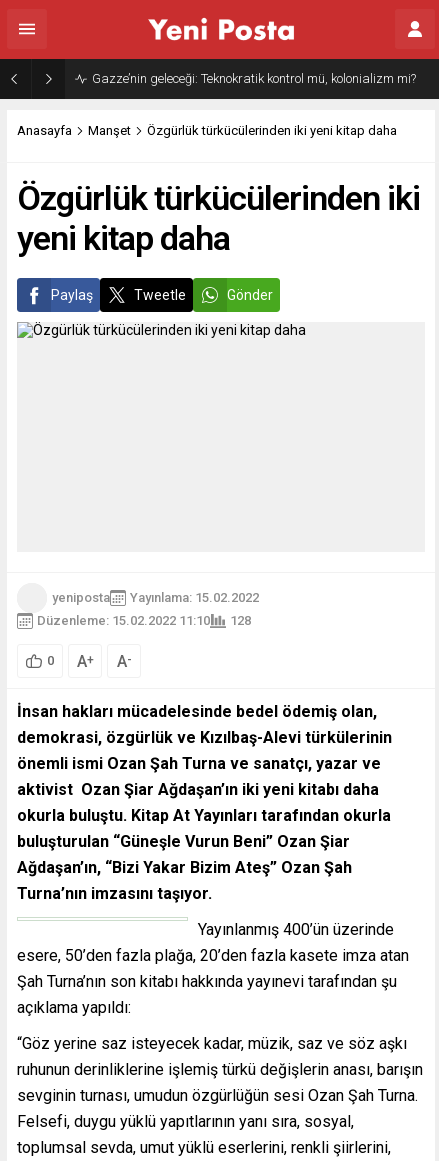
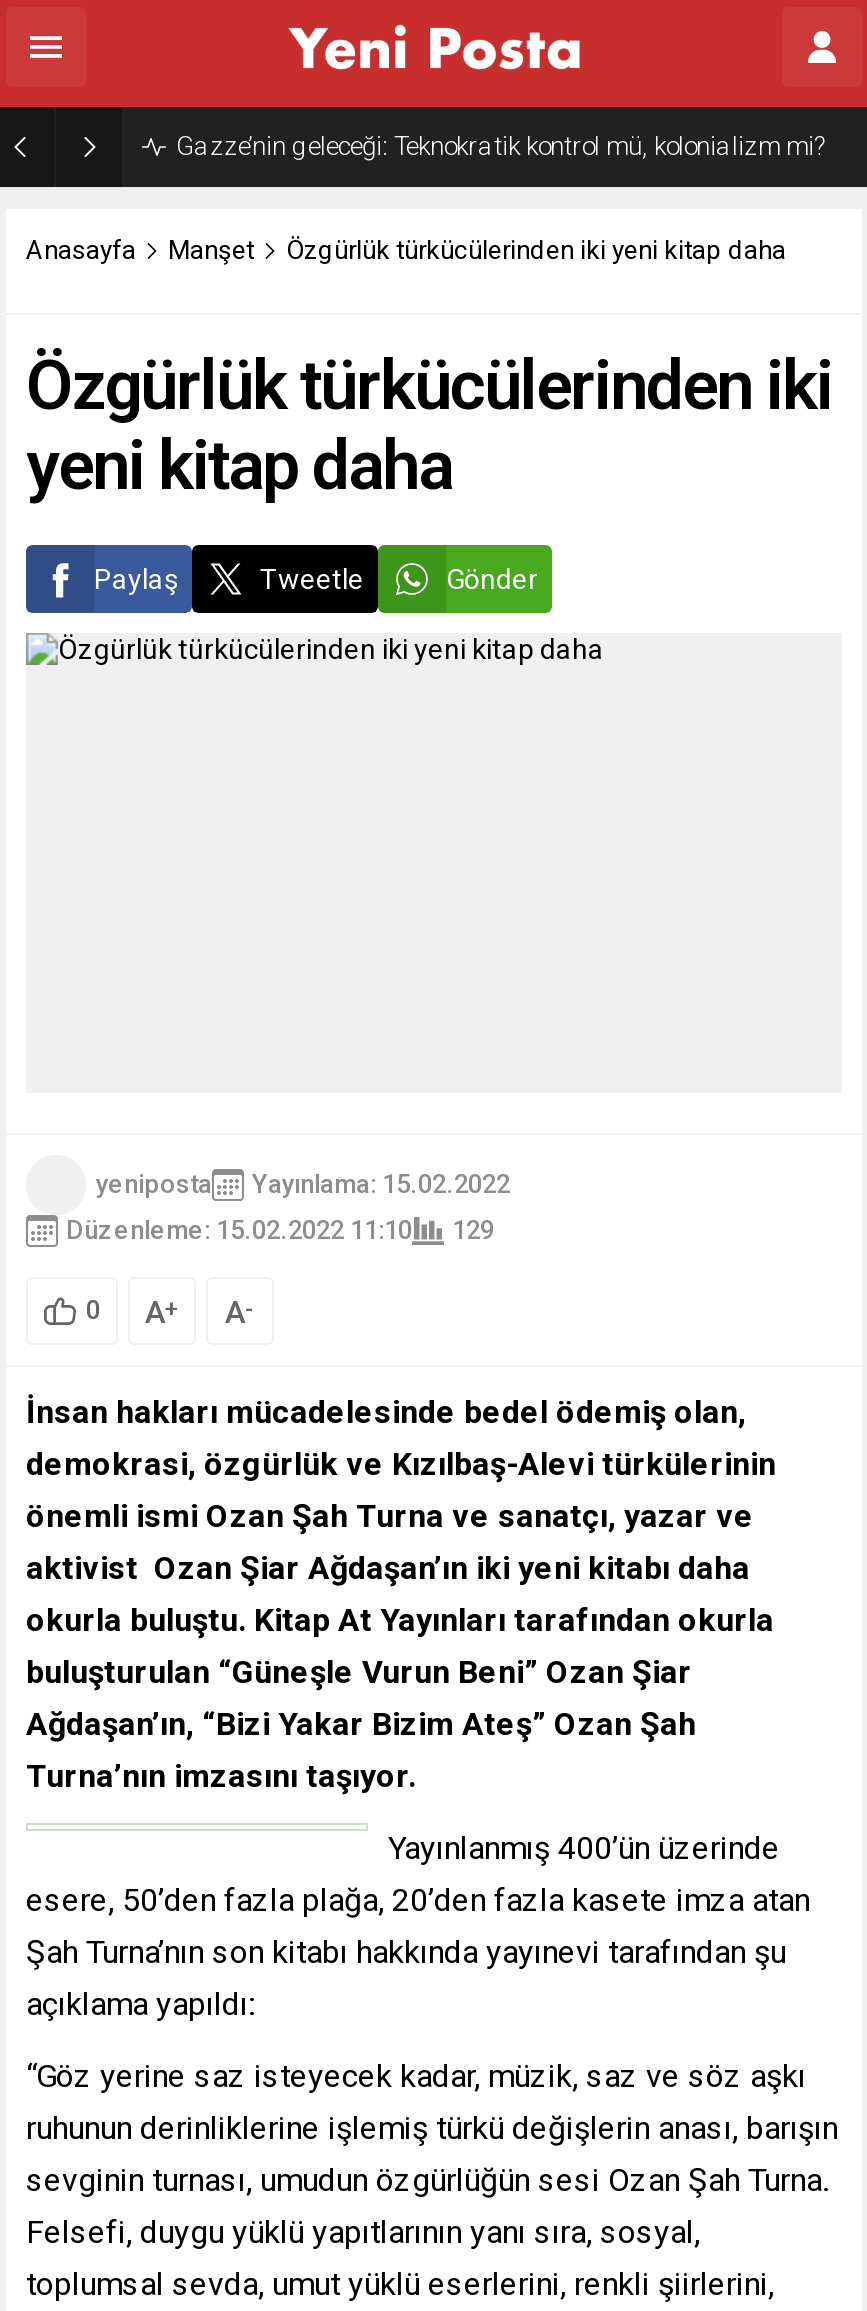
- Düzenleme: 15.02.2022 11:10 128
+ Düzenleme: 15.02.2022 11:10 129
